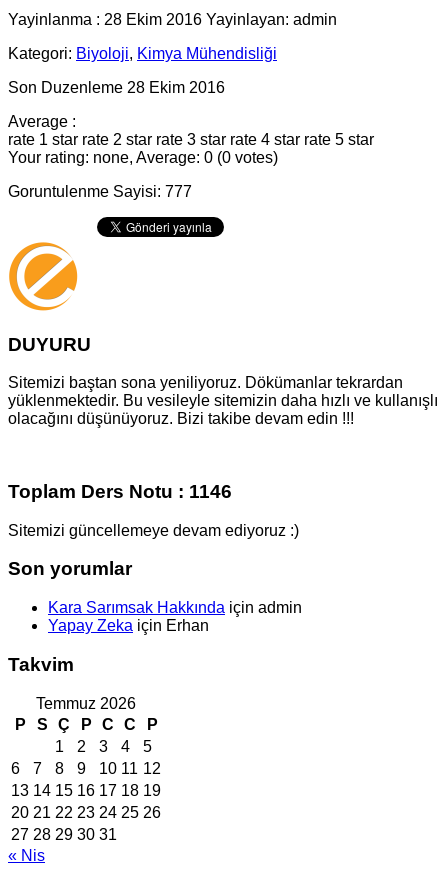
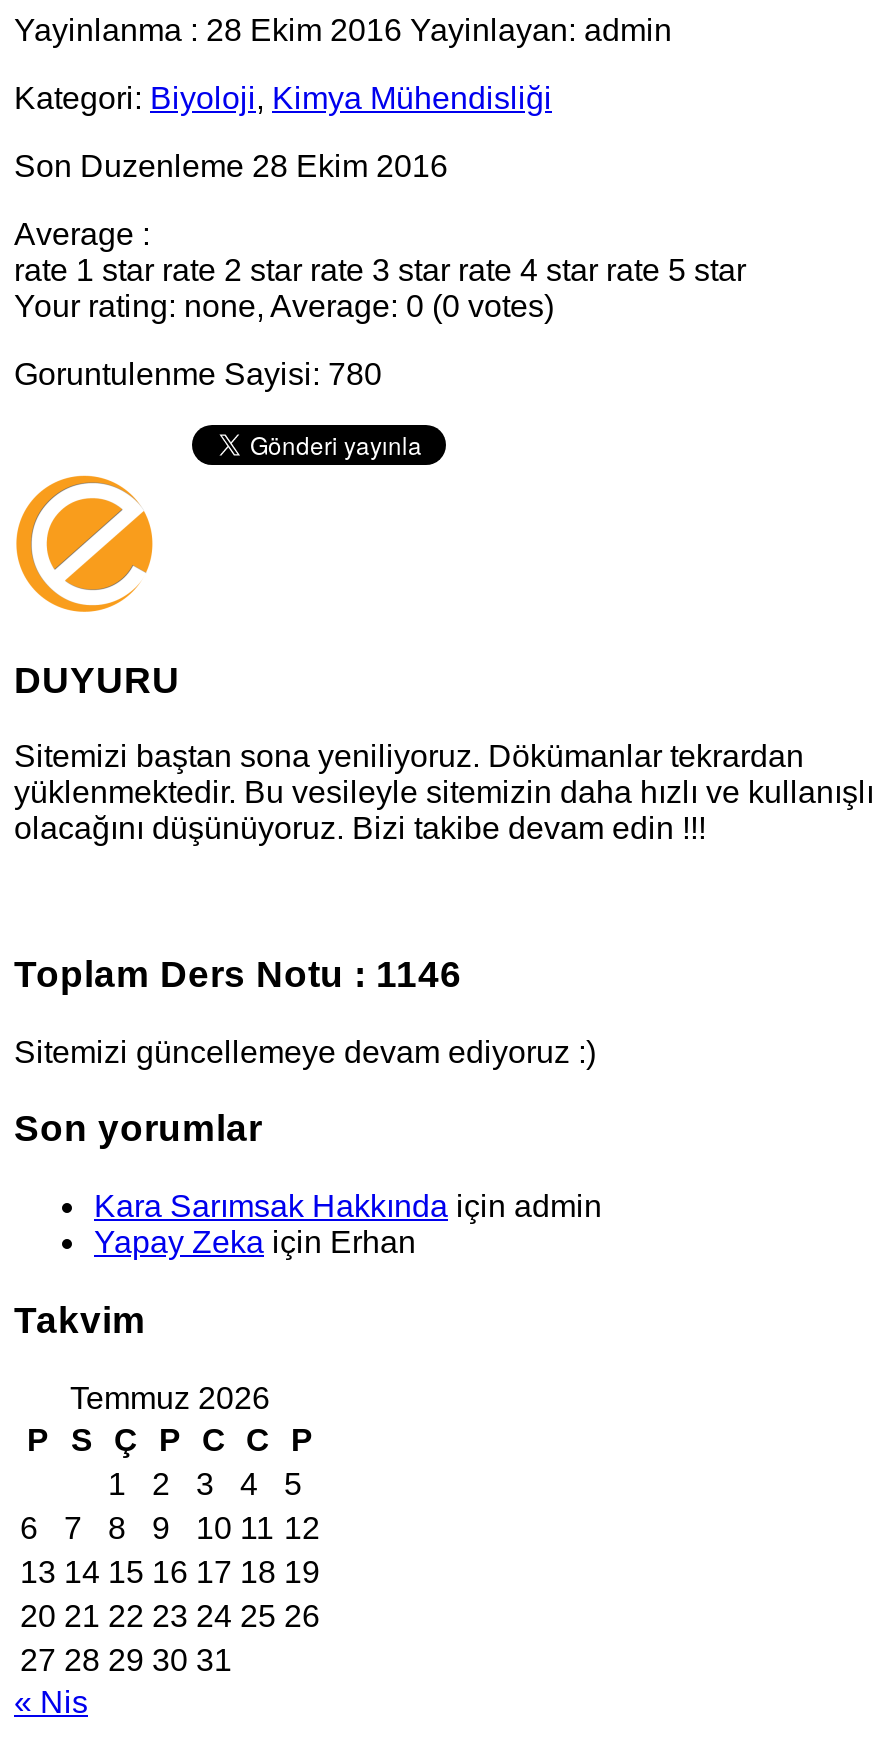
- Goruntulenme Sayisi: 777
+ Goruntulenme Sayisi: 780
